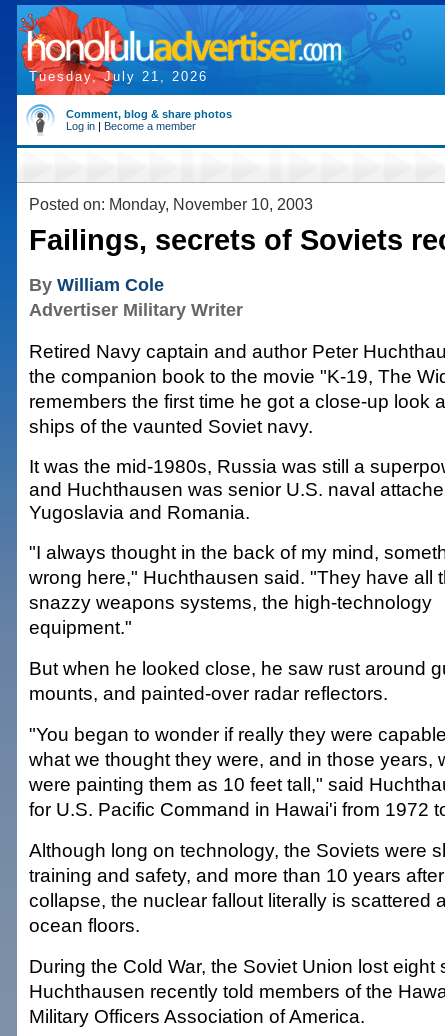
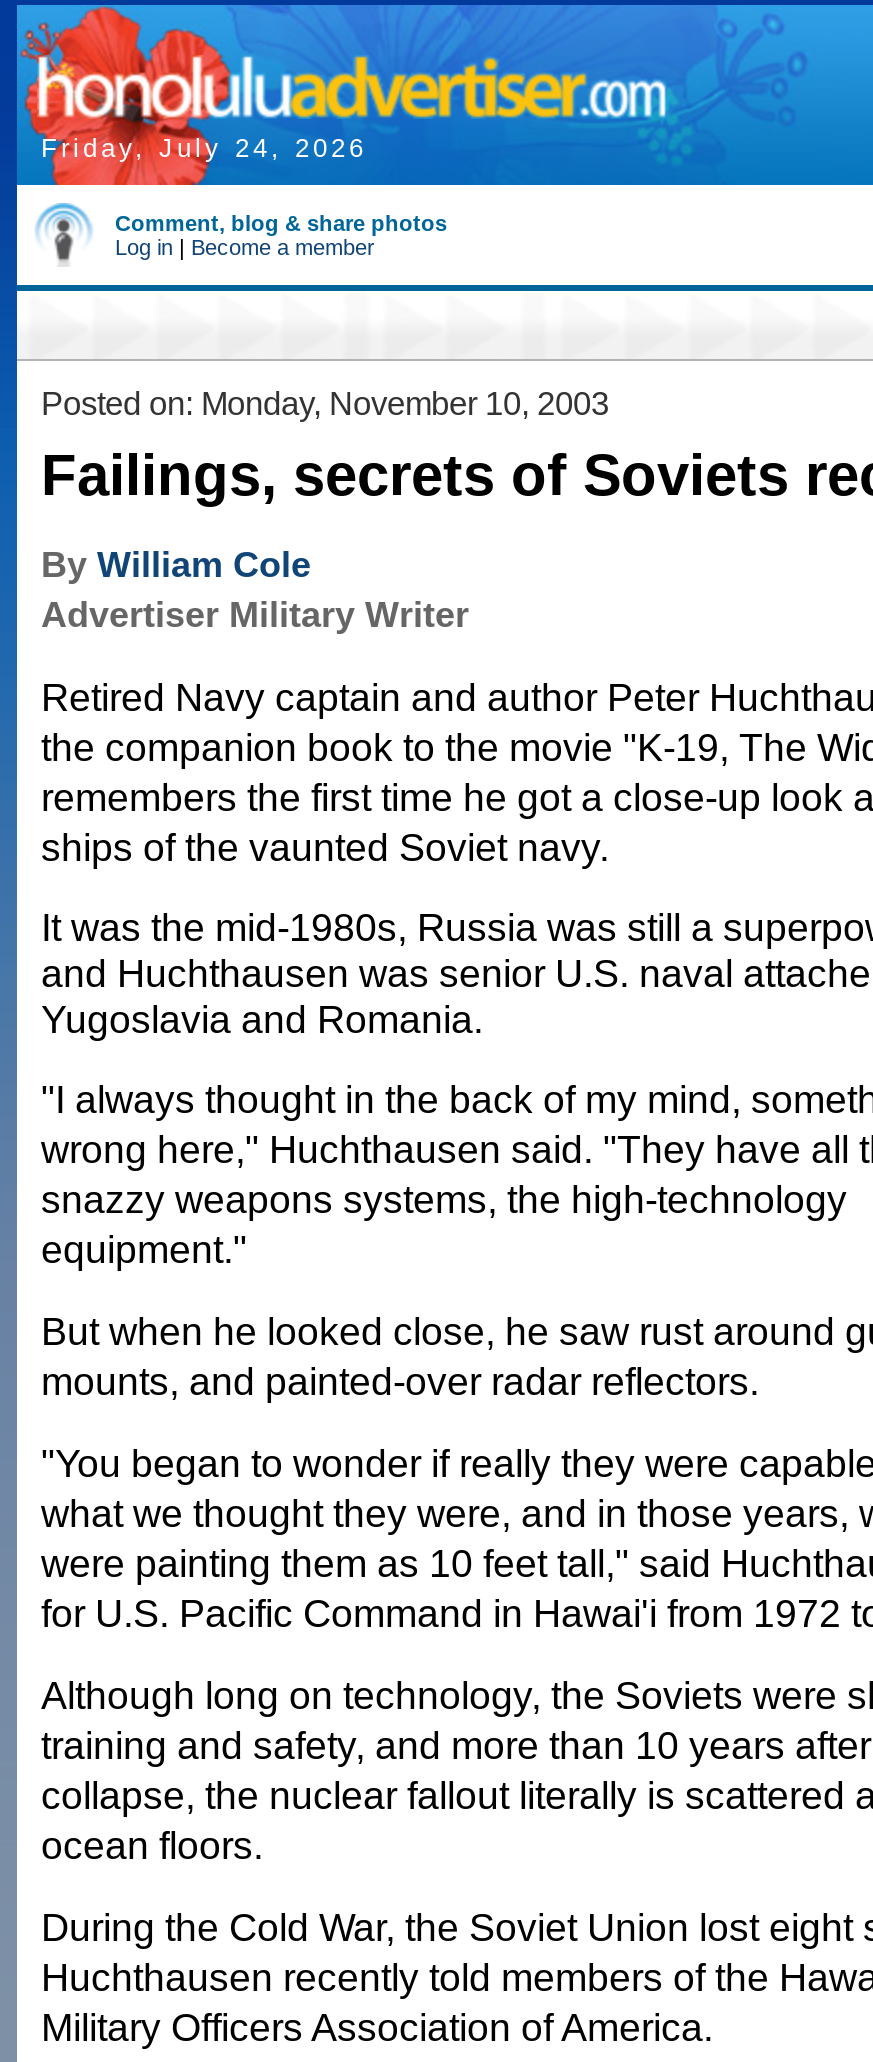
- Tuesday, July 21, 2026
+ Friday, July 24, 2026
